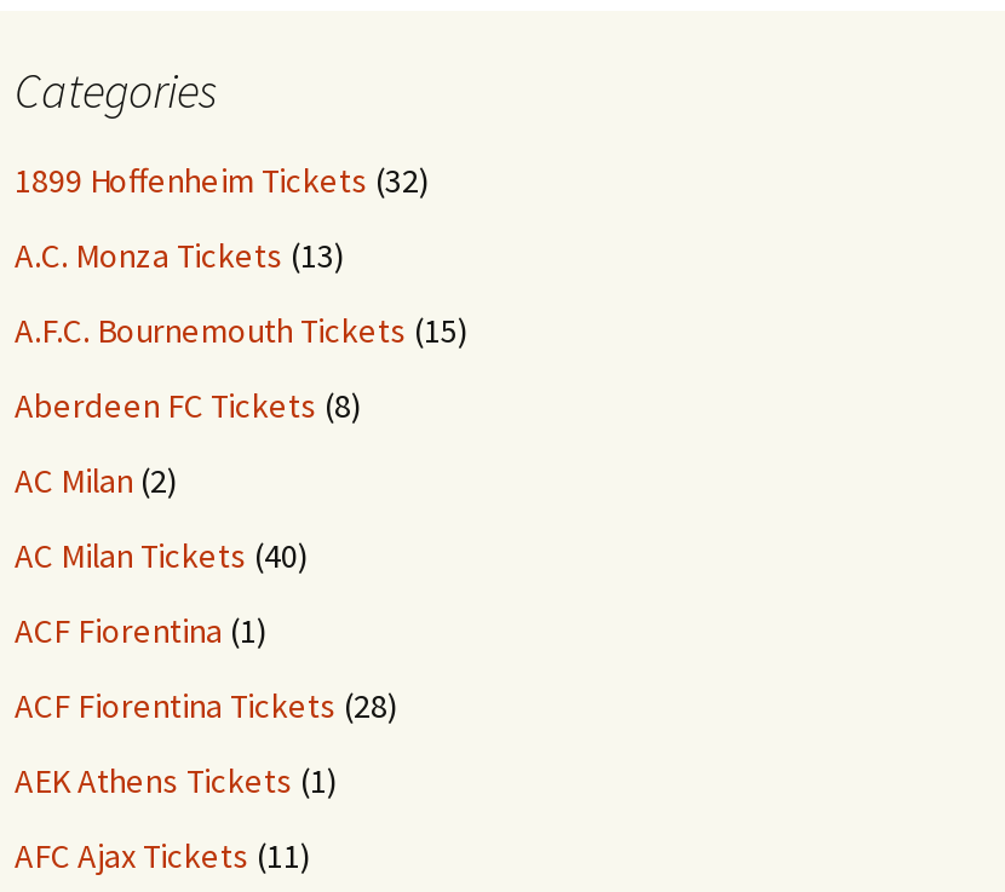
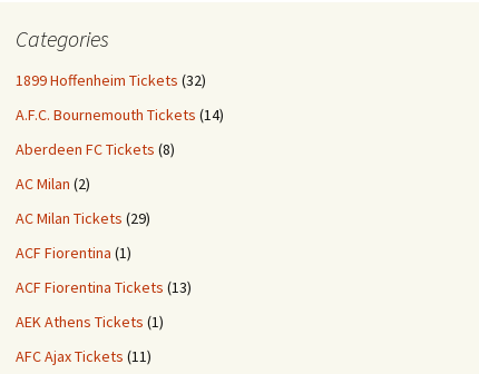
- A.C. Monza Tickets (13)
- A.F.C. Bournemouth Tickets (15)
+ A.F.C. Bournemouth Tickets (14)

- AC Milan Tickets (40)
+ AC Milan Tickets (29)

- ACF Fiorentina Tickets (28)
+ ACF Fiorentina Tickets (13)
